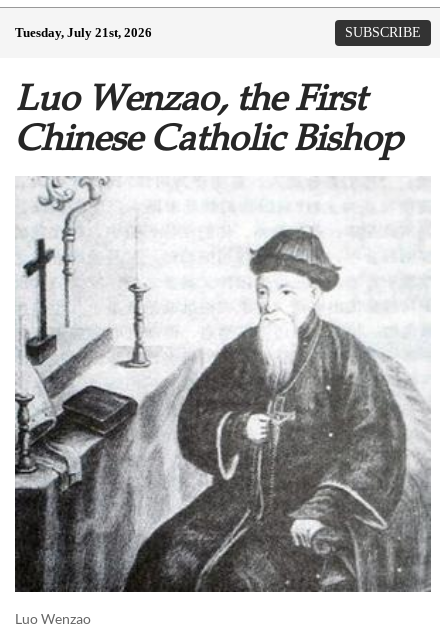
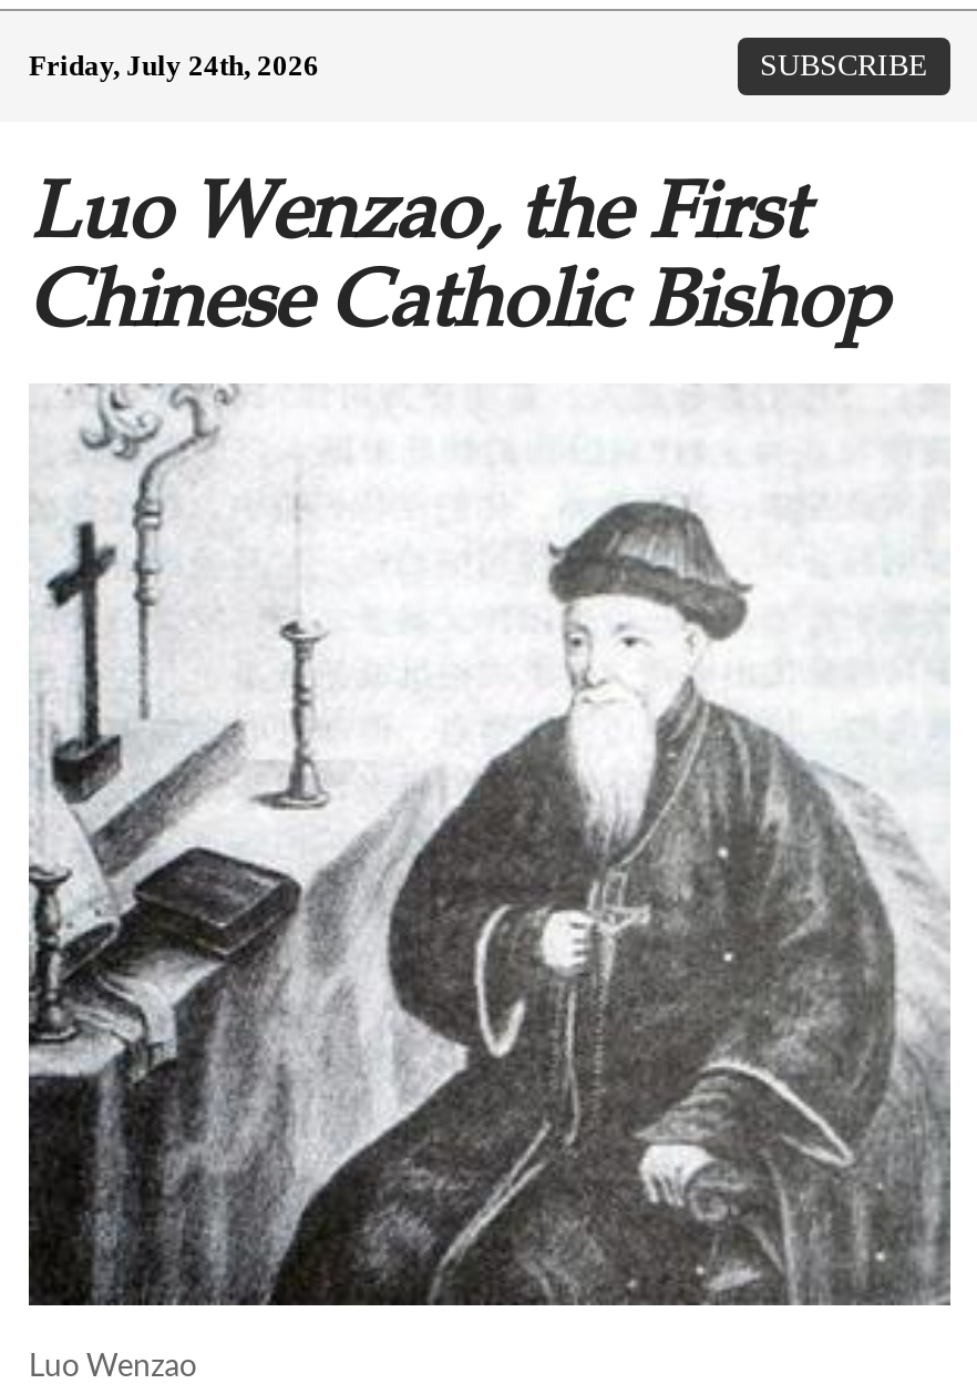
- Tuesday, July 21st, 2026
+ Friday, July 24th, 2026
